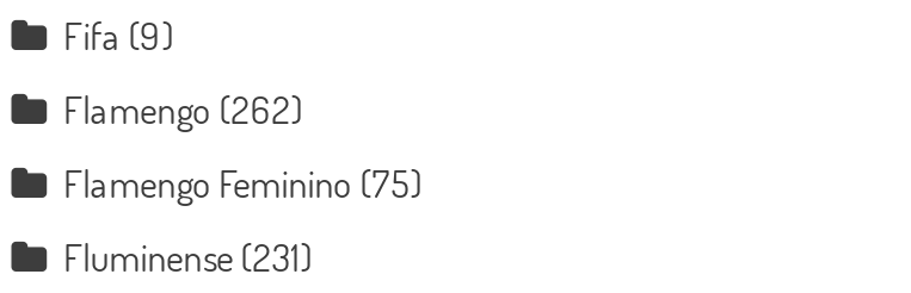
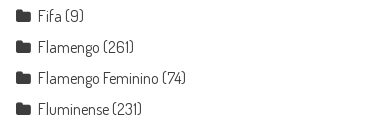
- Flamengo (262)
+ Flamengo (261)

- Flamengo Feminino (75)
+ Flamengo Feminino (74)
